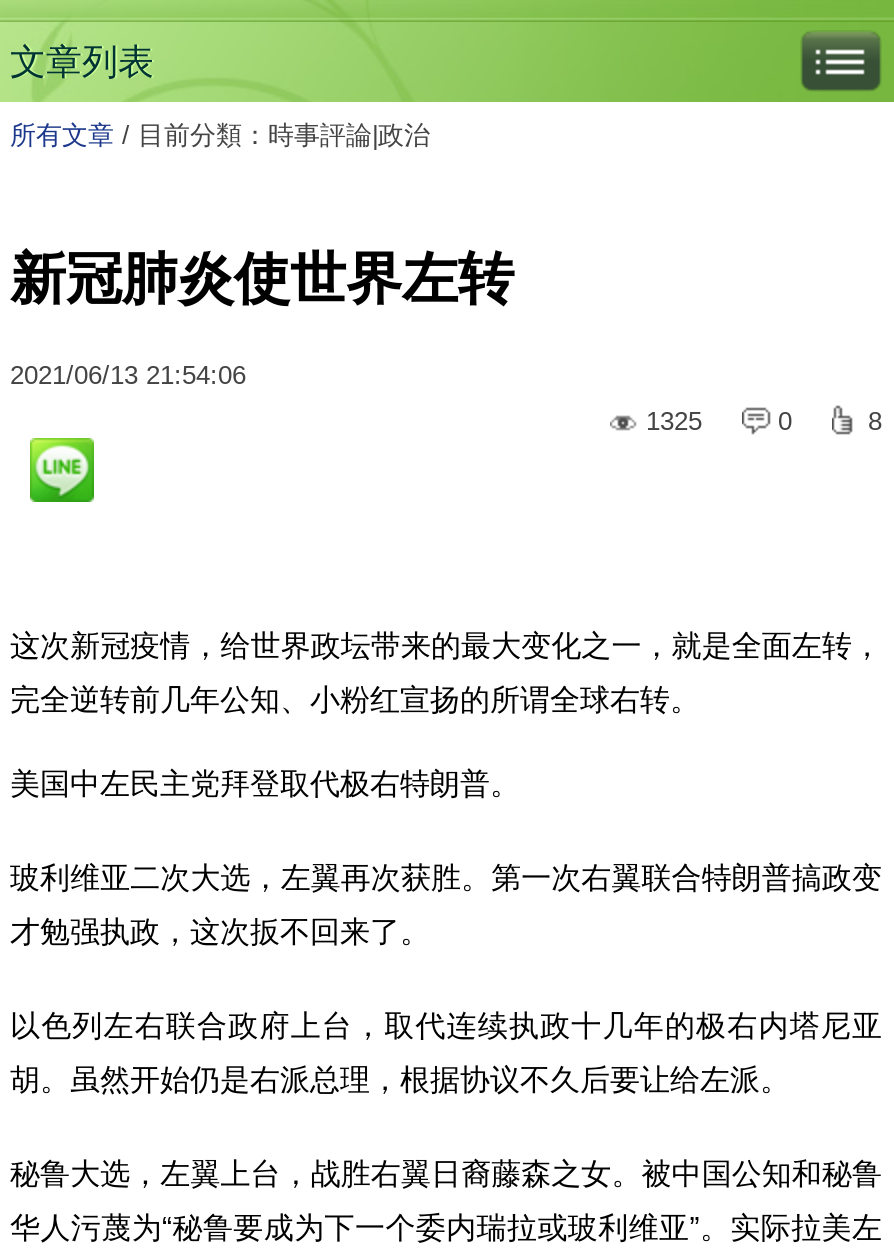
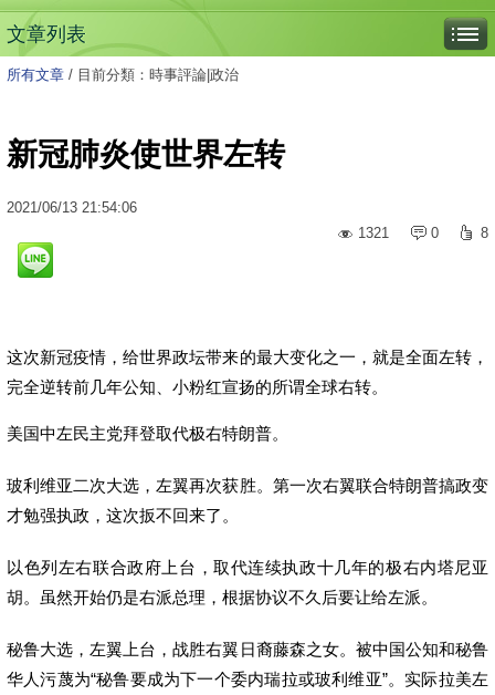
- 1325
+ 1321
